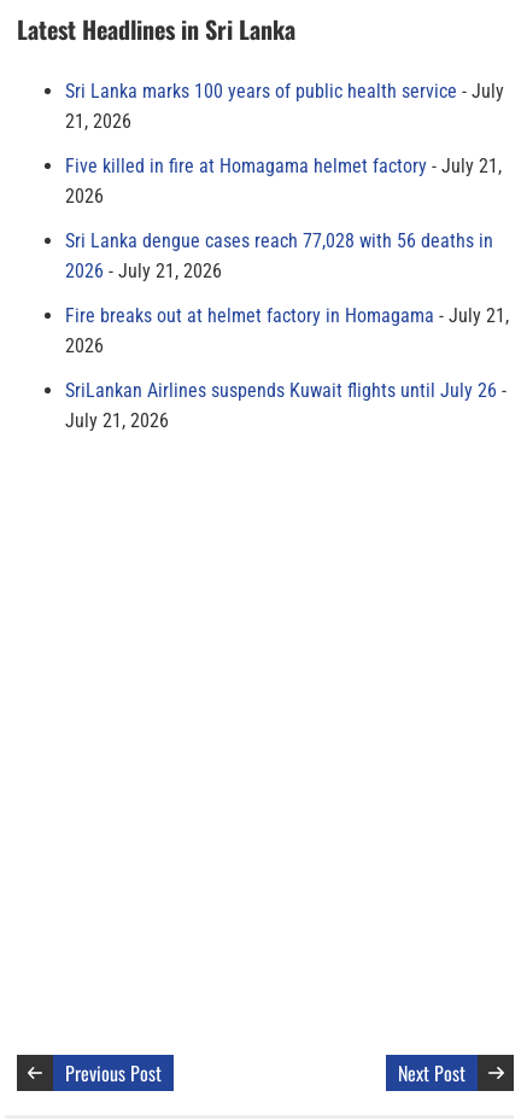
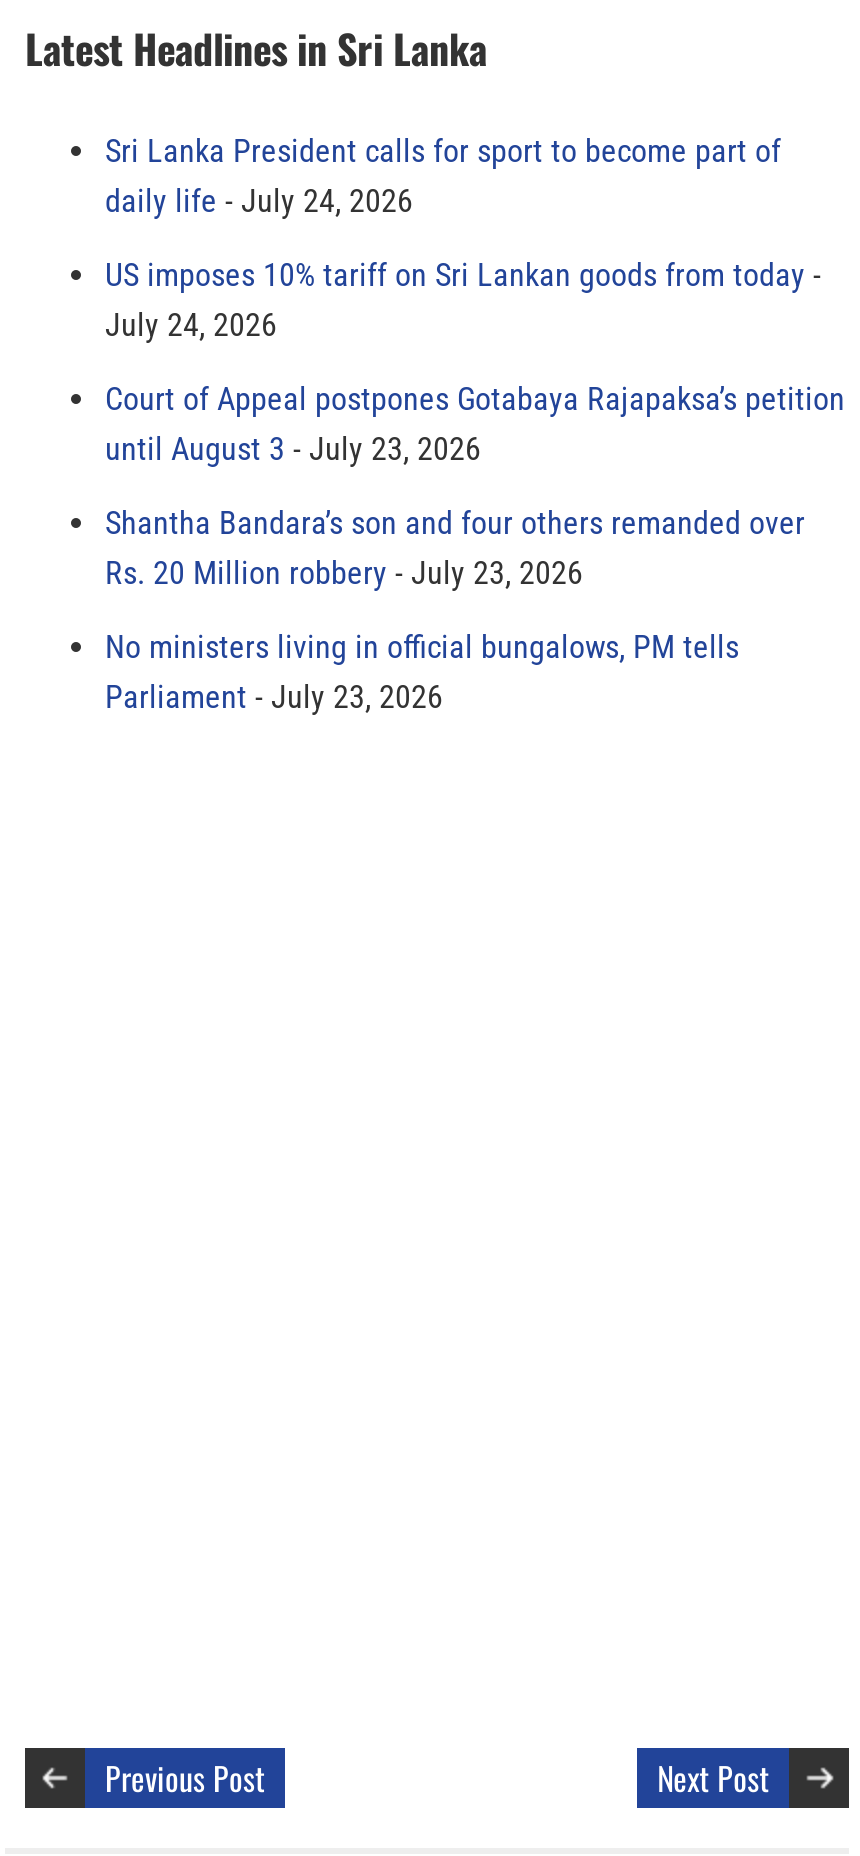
- Sri Lanka marks 100 years of public health service
- July
- 21, 2026
+ Sri Lanka President calls for sport to become part of
+ daily life
+ July 24, 2026

- Five killed in fire at Homagama helmet factory
- July 21,
- 2026
+ US imposes 10% tariff on Sri Lankan goods from today
+ July 24, 2026

- Sri Lanka dengue cases reach 77,028 with 56 deaths in
- 2026
- July 21, 2026
+ Court of Appeal postpones Gotabaya Rajapaksa’s petition
+ until August 3
+ July 23, 2026

- Fire breaks out at helmet factory in Homagama
- July 21,
- 2026
+ Shantha Bandara’s son and four others remanded over
+ Rs. 20 Million robbery
+ July 23, 2026

- SriLankan Airlines suspends Kuwait flights until July 26
- July 21, 2026
+ No ministers living in official bungalows, PM tells
+ Parliament
+ July 23, 2026
